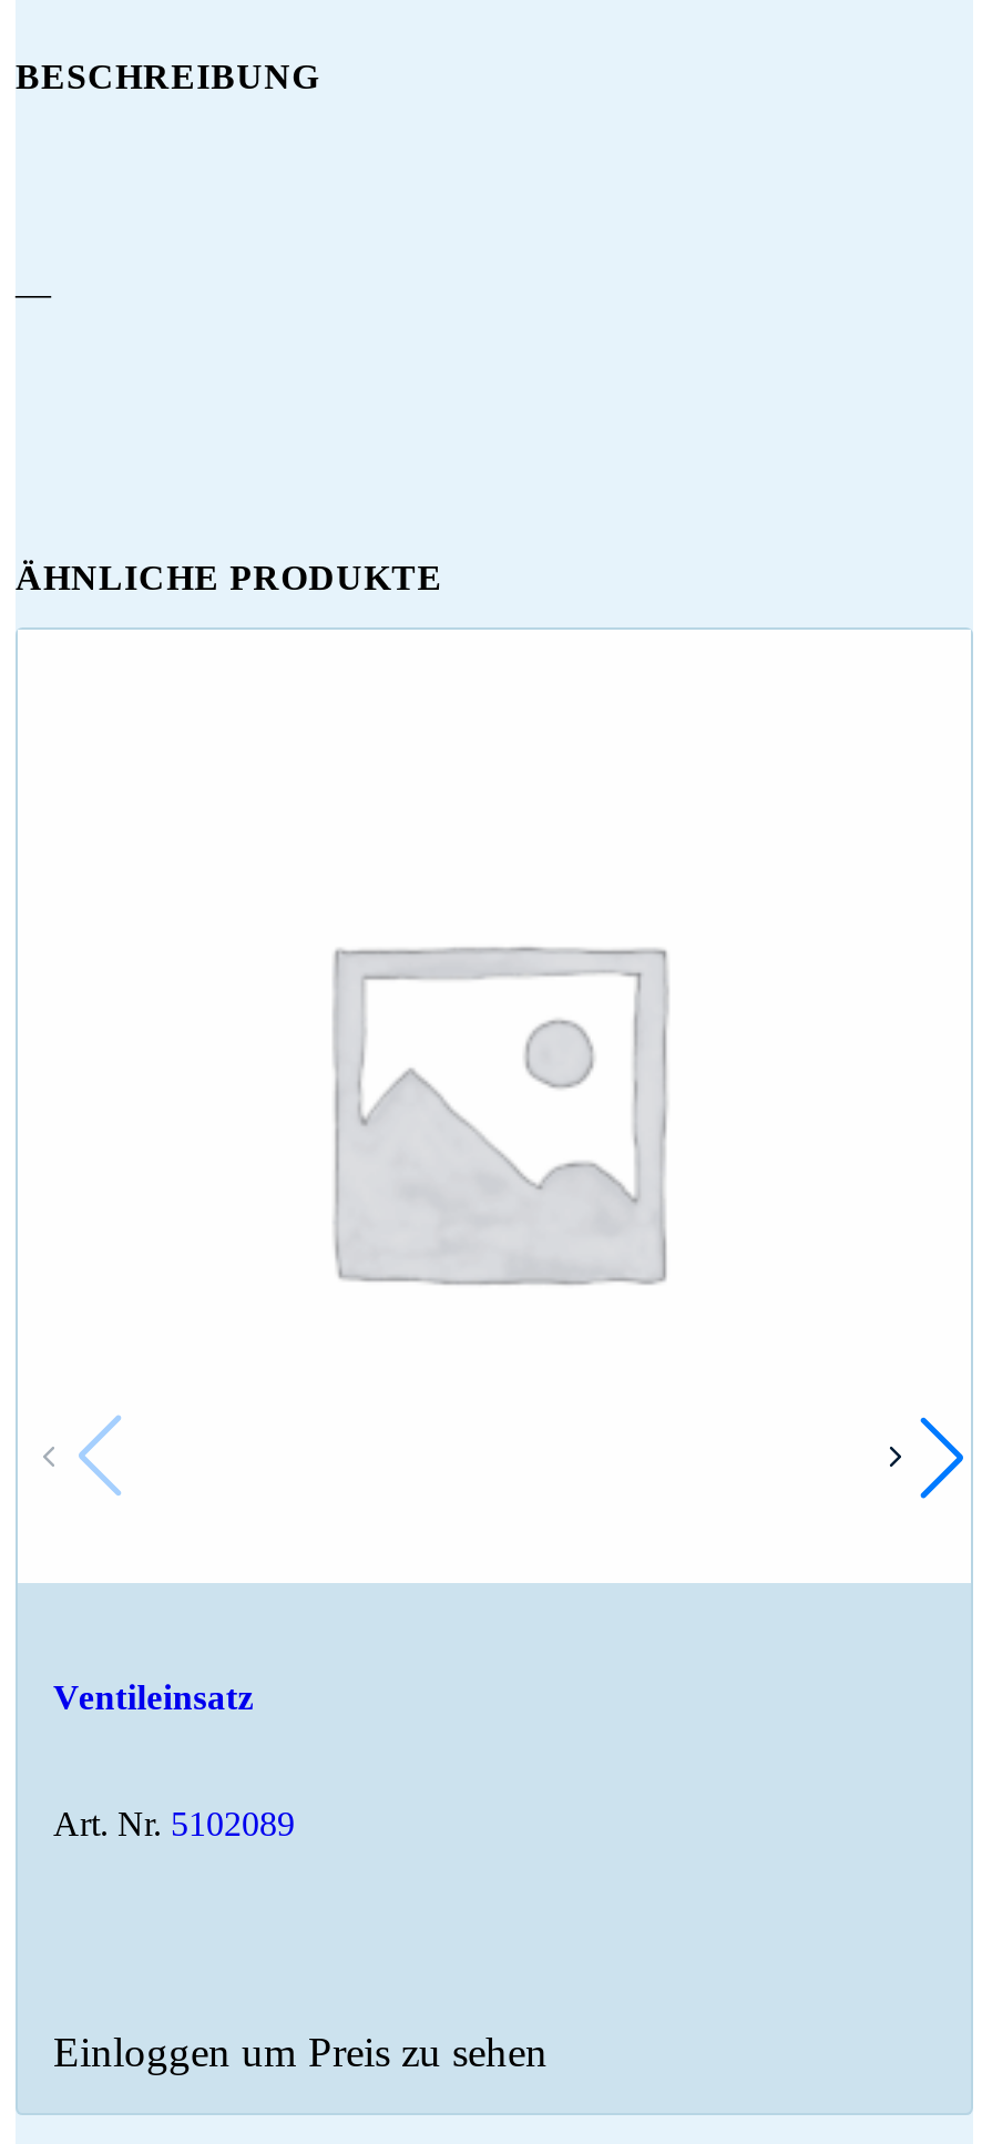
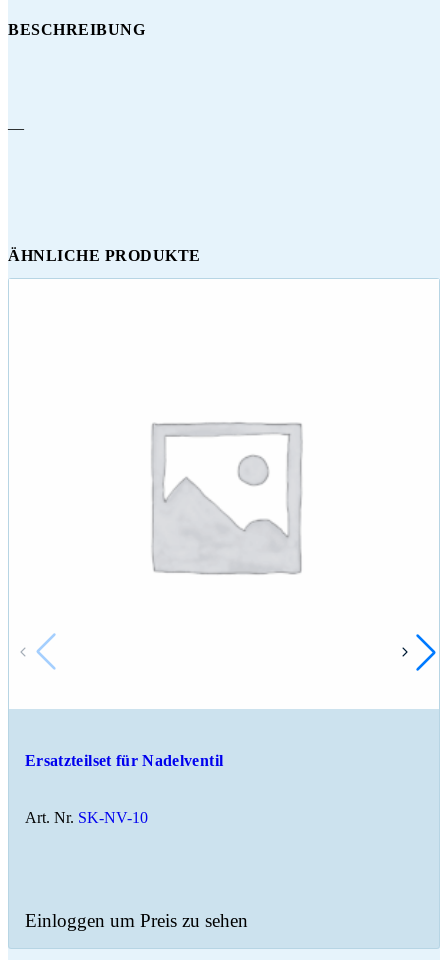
- Ventileinsatz
+ Ersatzteilset für Nadelventil

- Art. Nr. 5102089
+ Art. Nr. SK-NV-10
